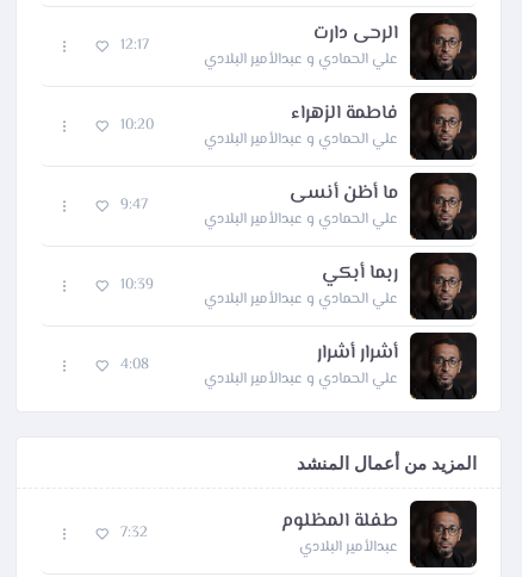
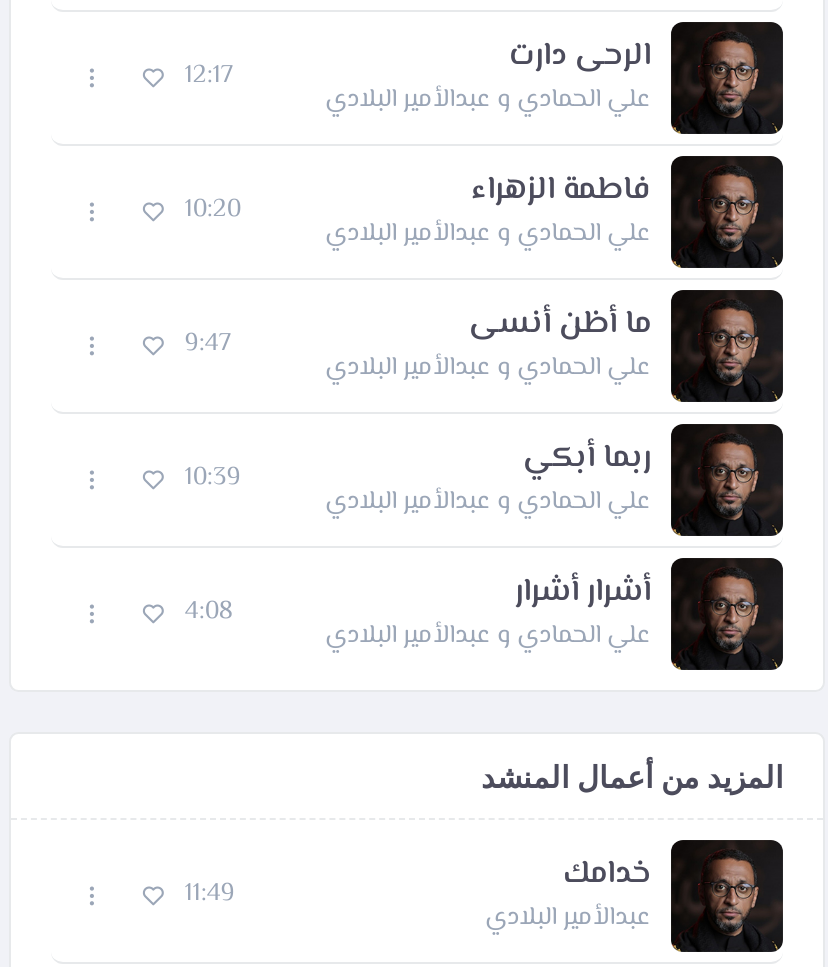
- طفلة المظلوم
+ خدامك

- 7:32
+ 11:49
